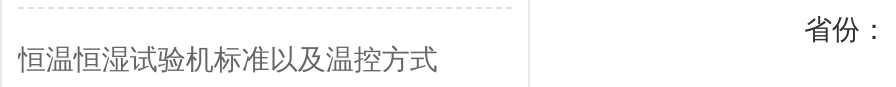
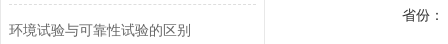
- 恒温恒湿试验机标准以及温控方式
+ 环境试验与可靠性试验的区别
